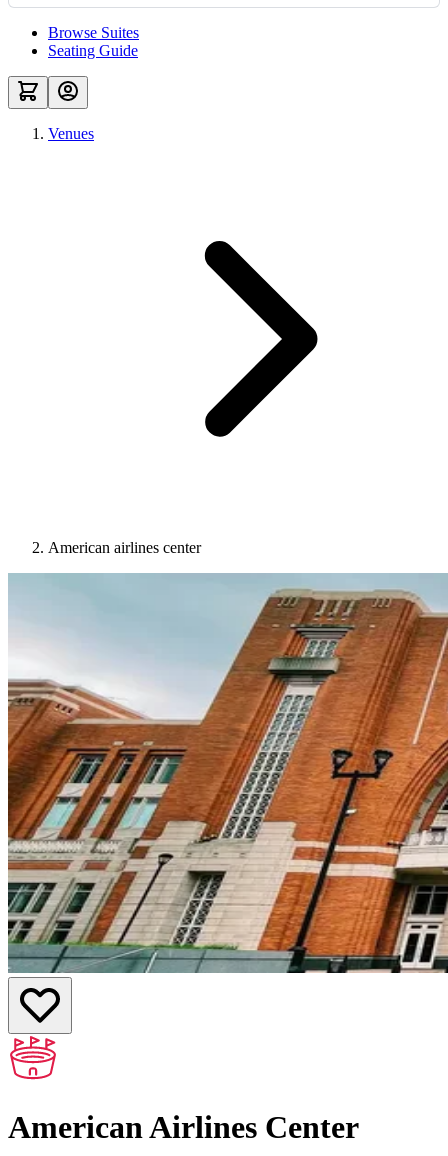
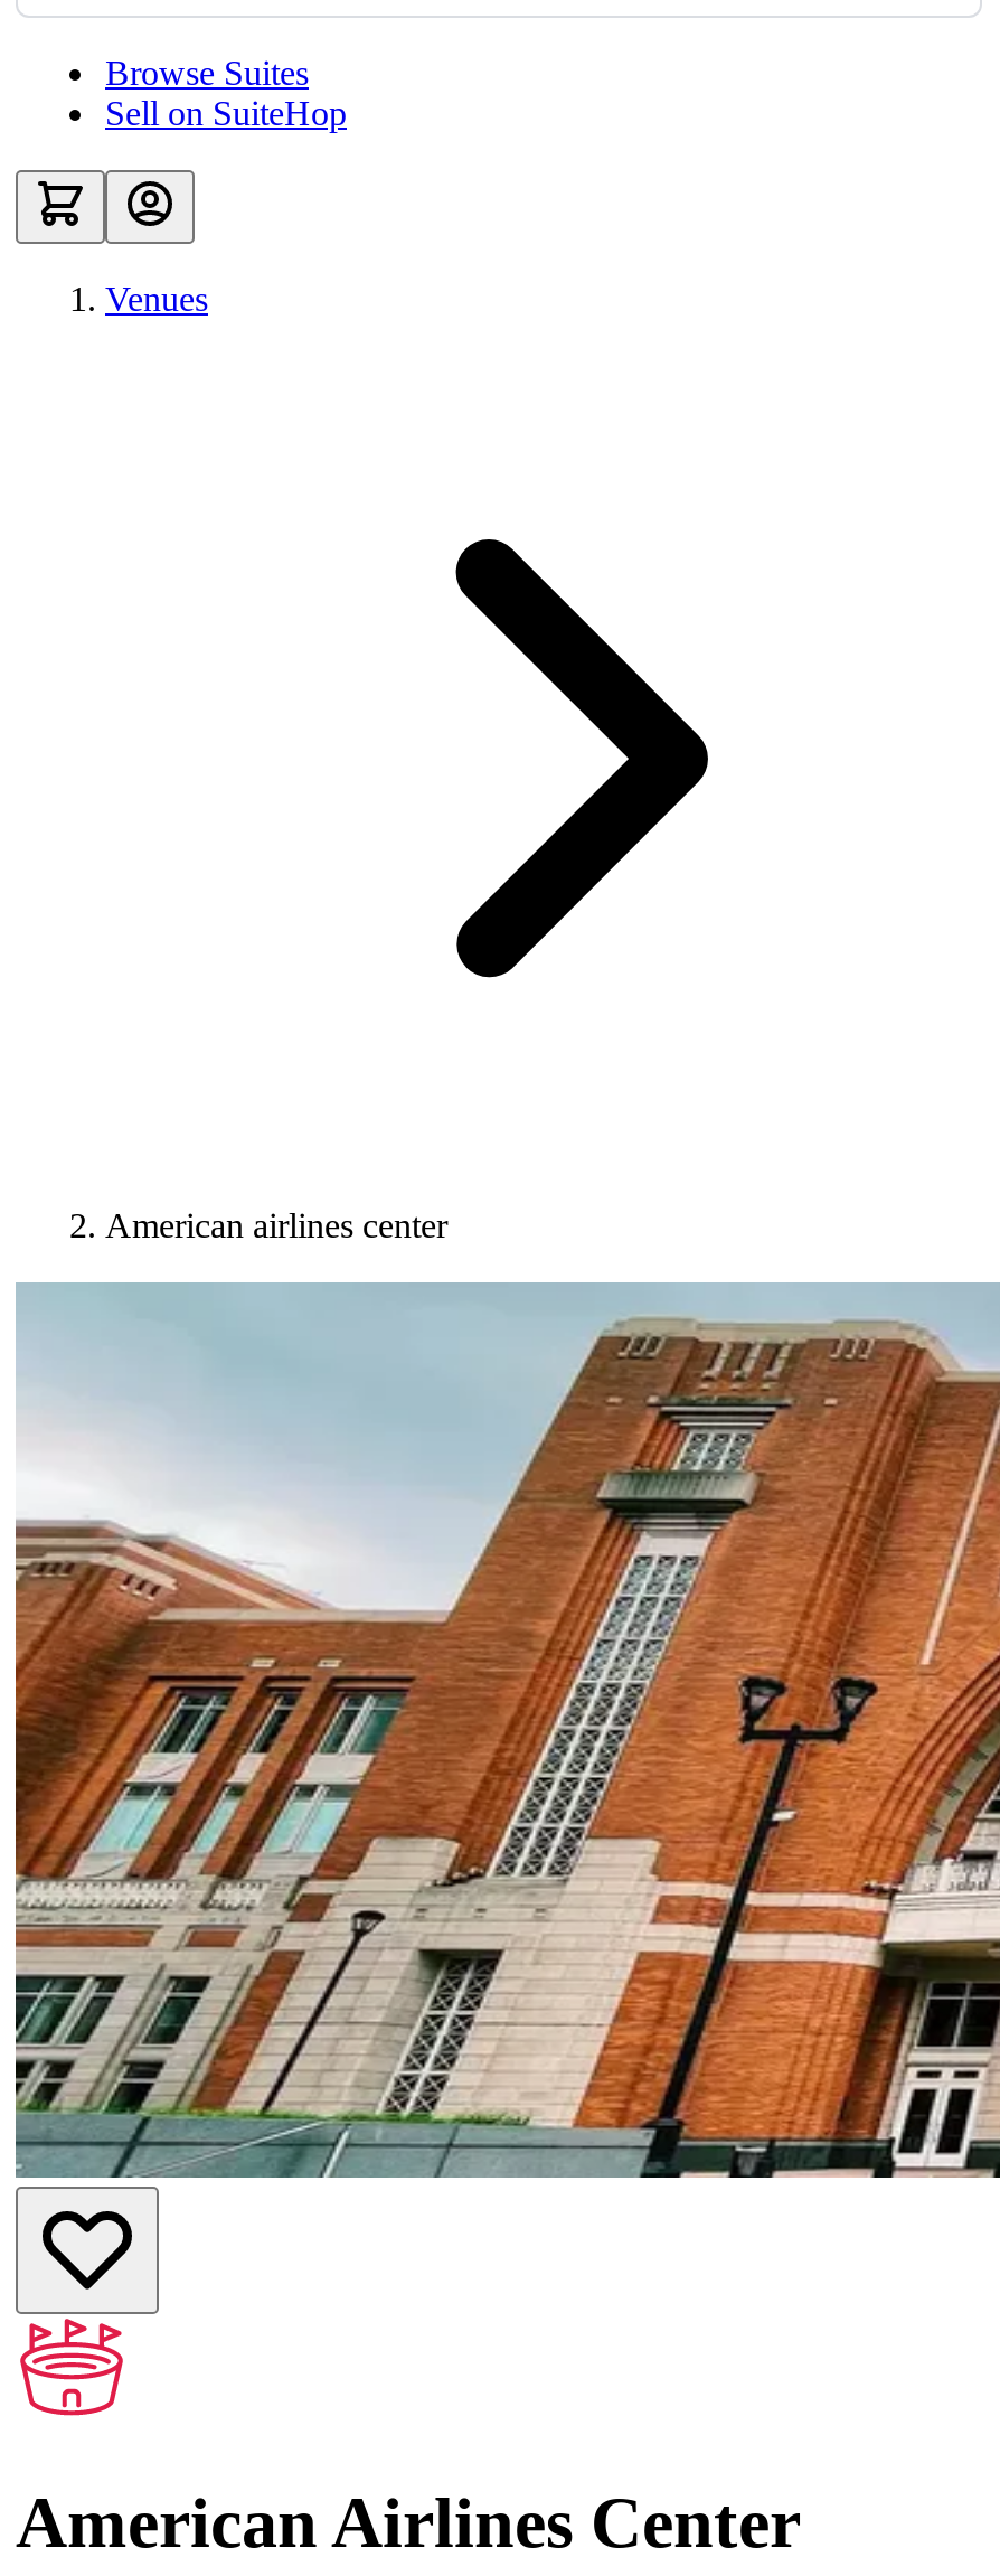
- Seating Guide
+ Sell on SuiteHop
